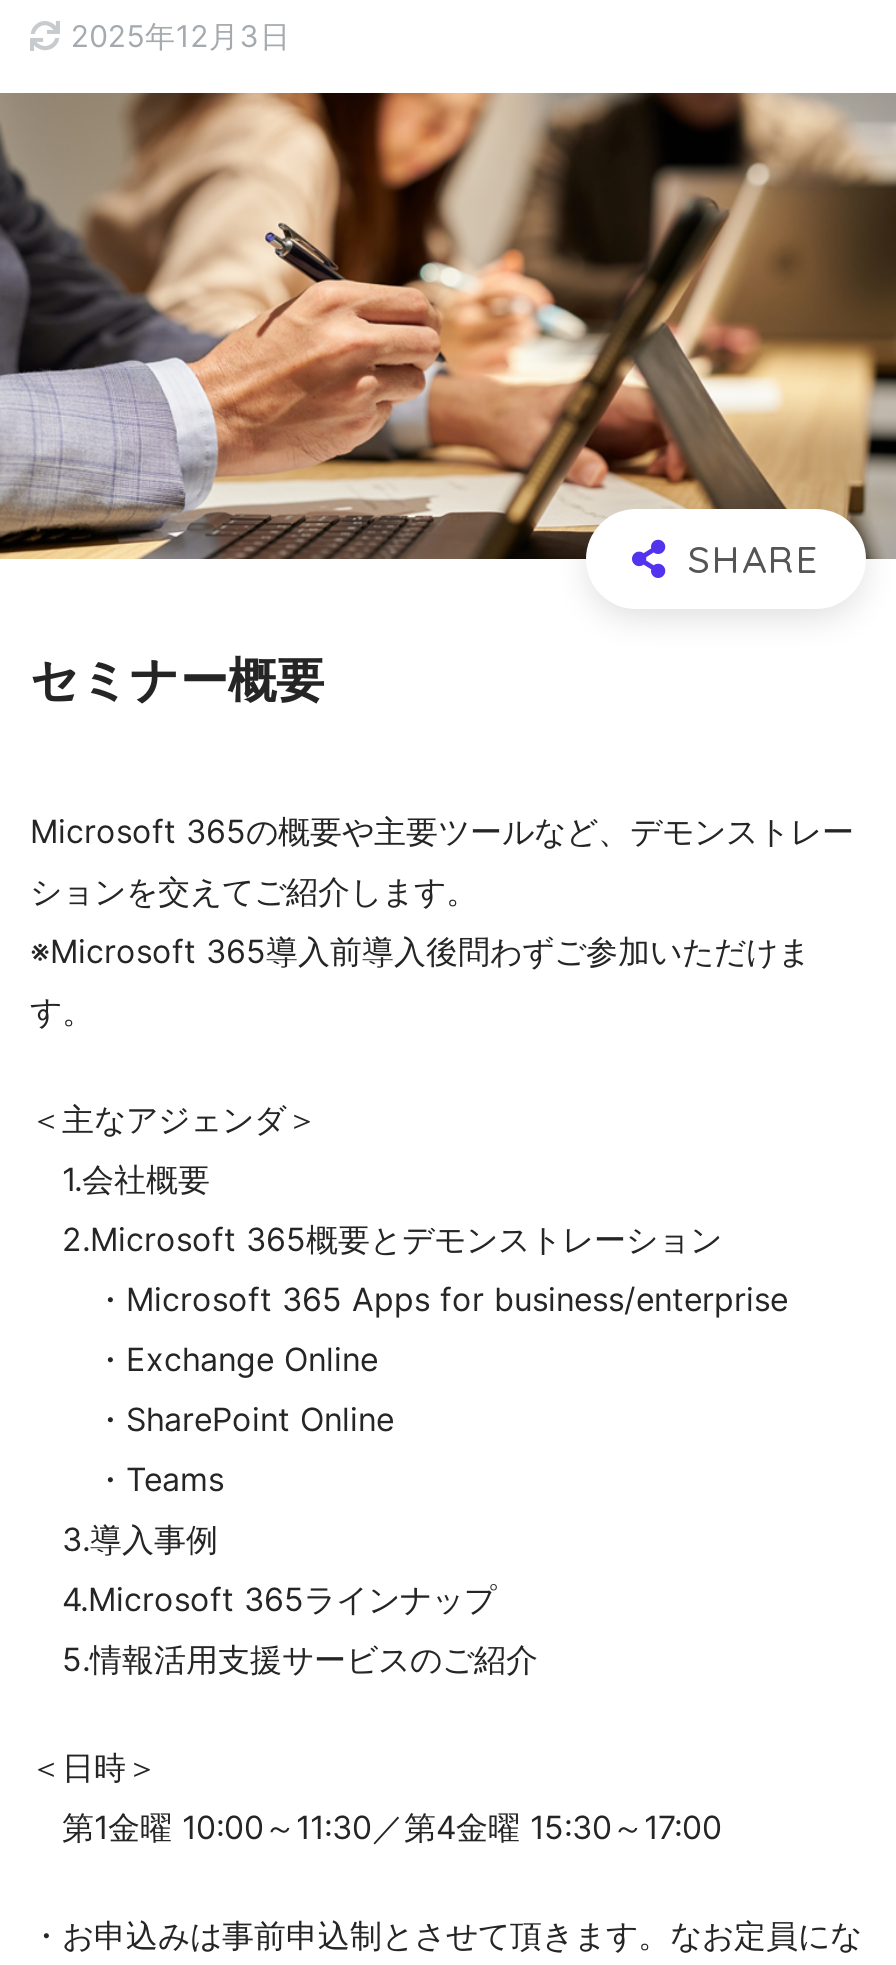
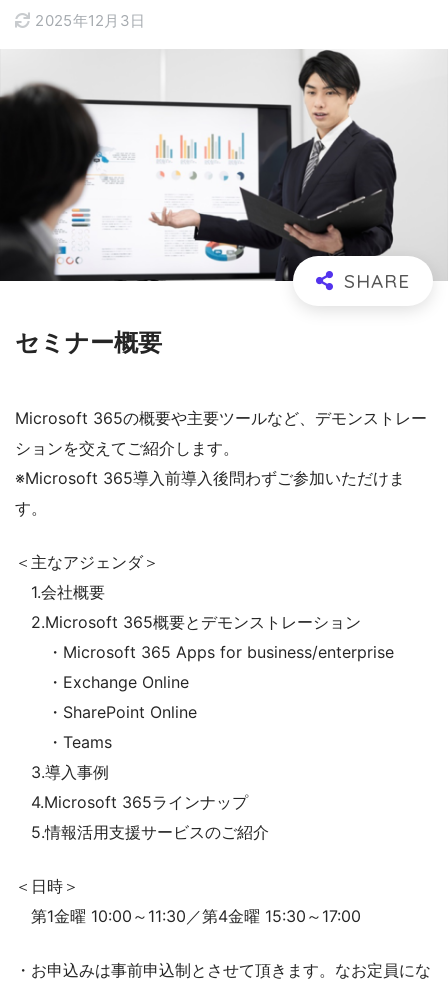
- [image]
+ [image]
